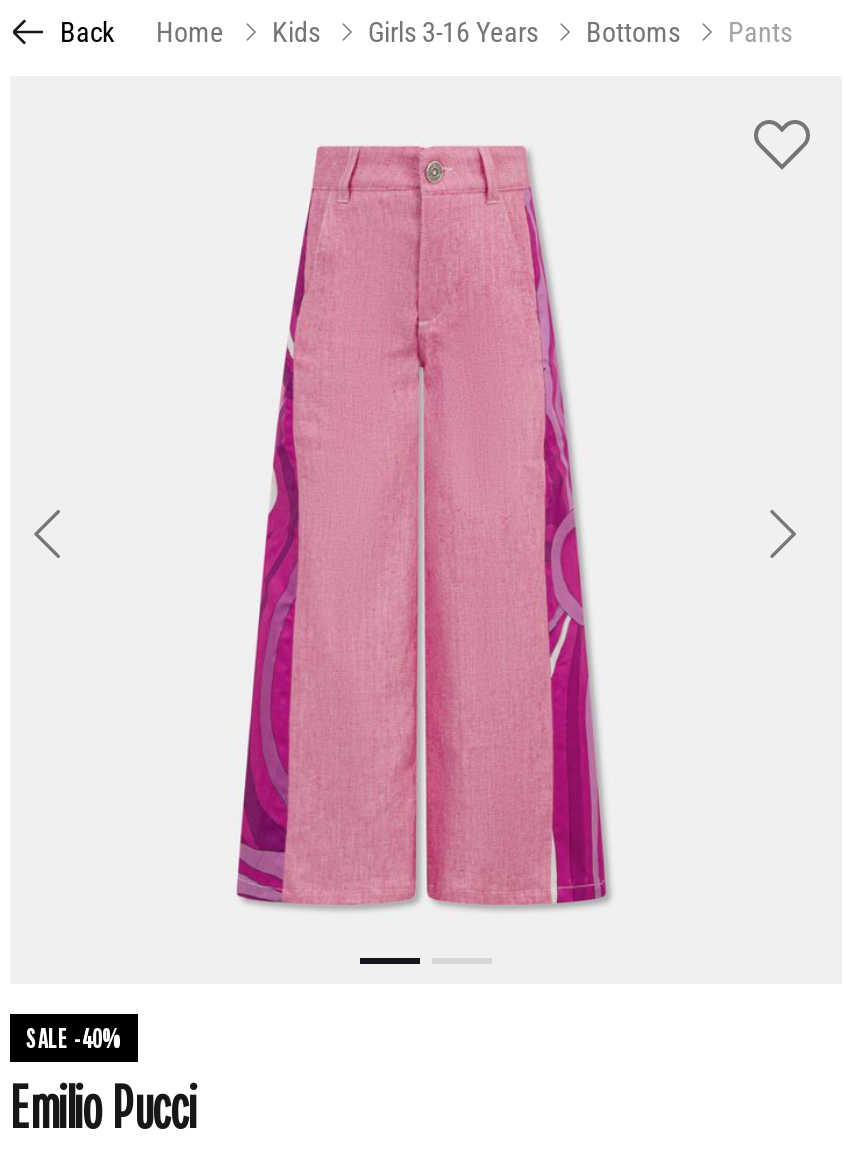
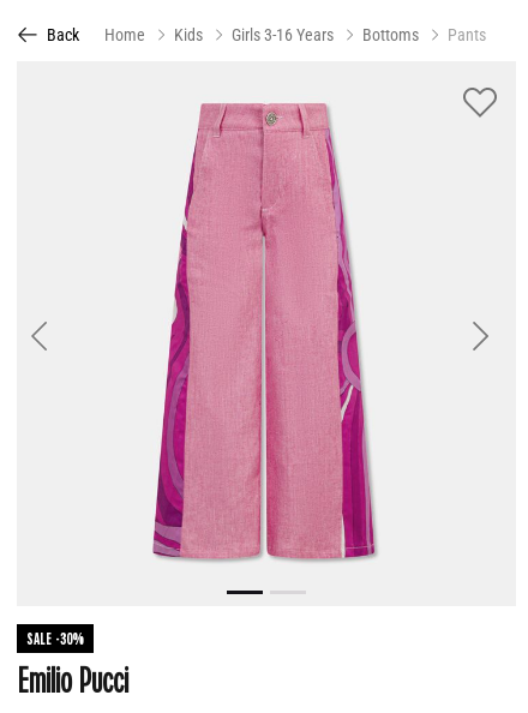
- SALE -40%
+ SALE -30%
